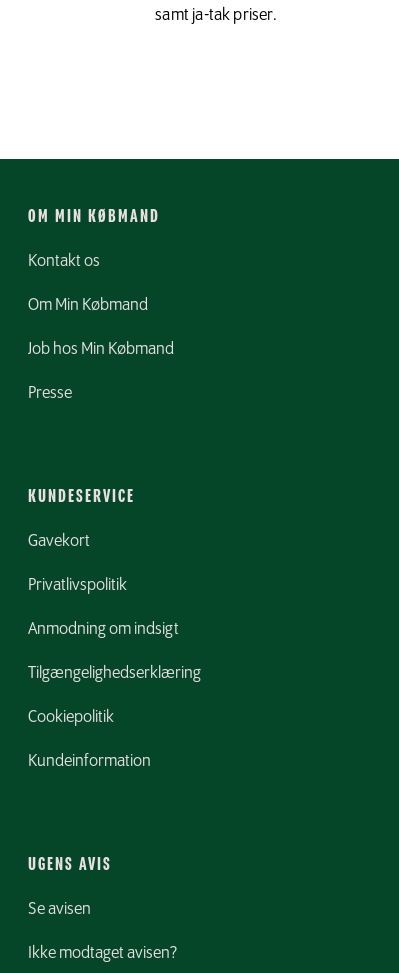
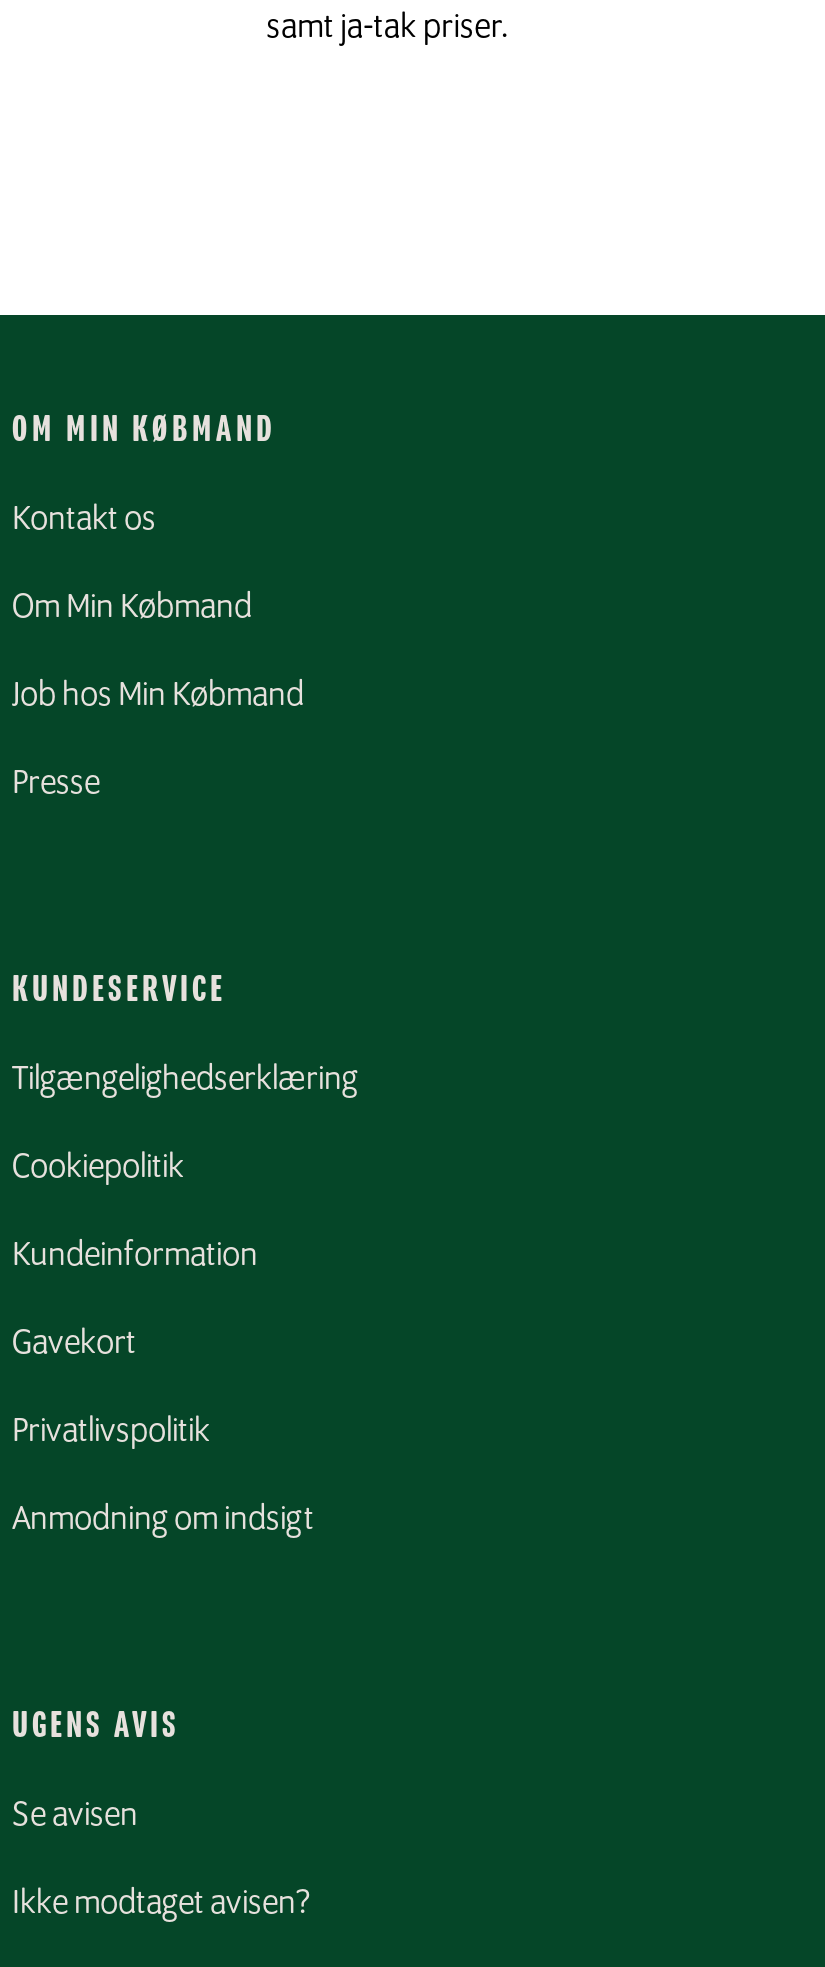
moved down: Gavekort | Privatlivspolitik | Anmodning om indsigt

moved up: Tilgængelighedserklæring | Cookiepolitik | Kundeinformation
